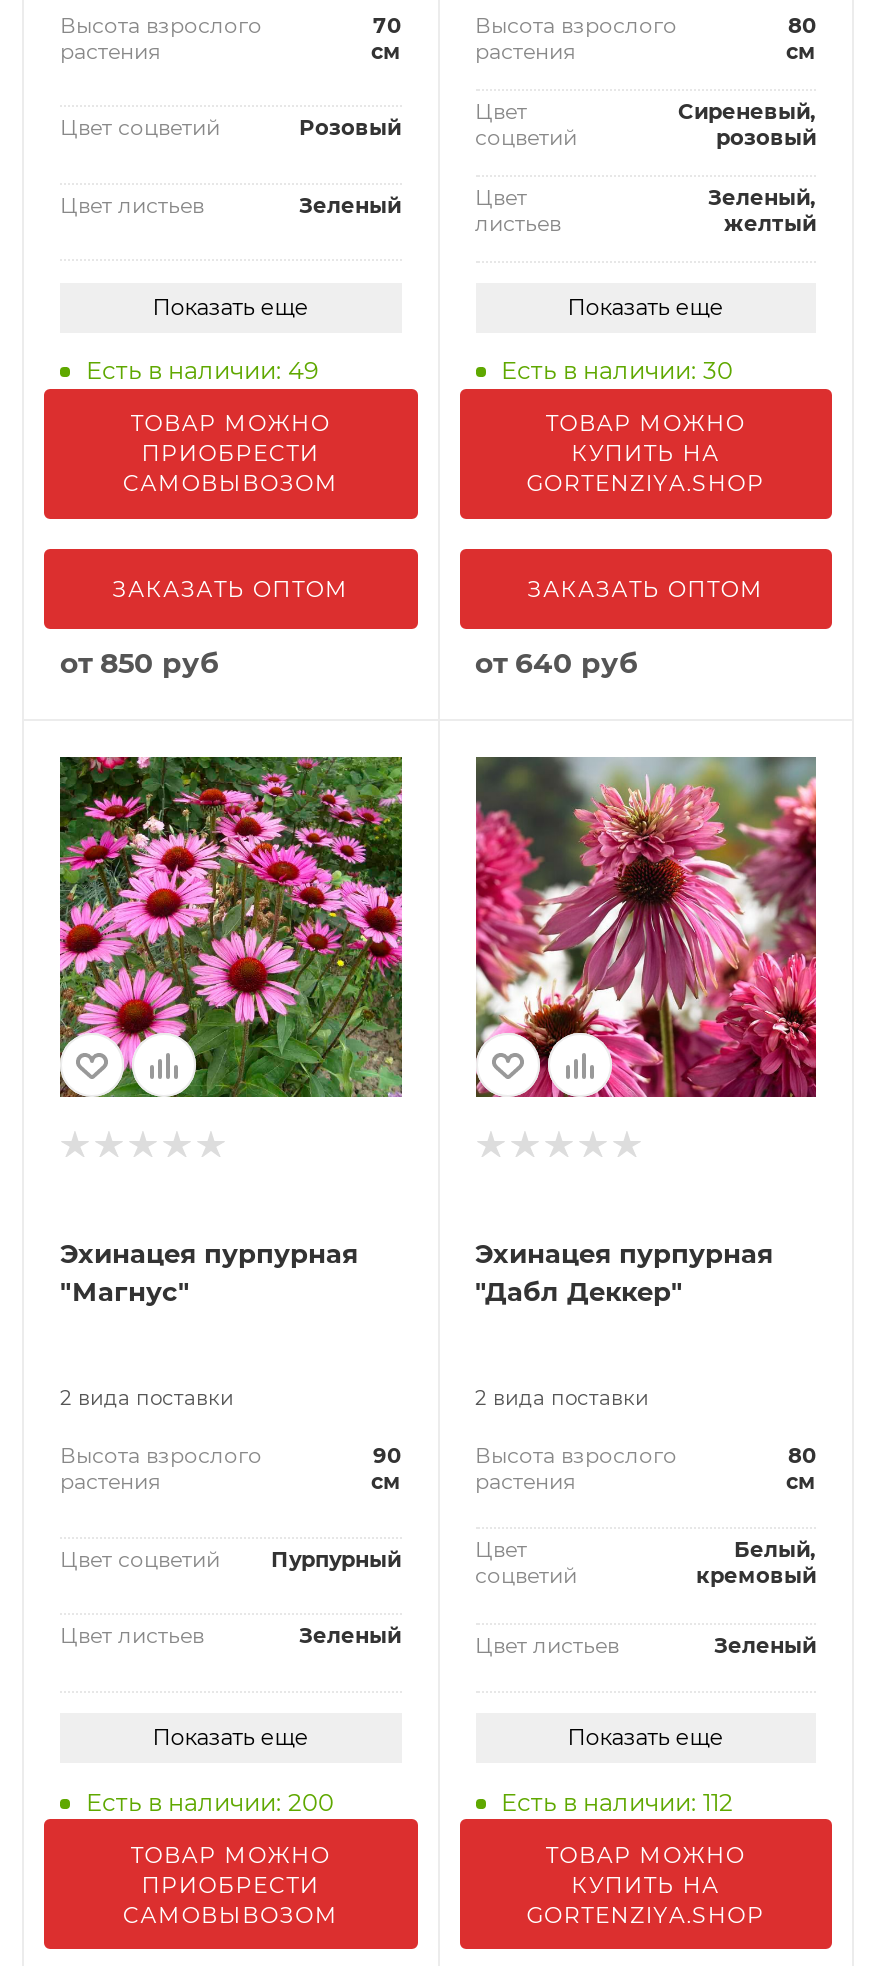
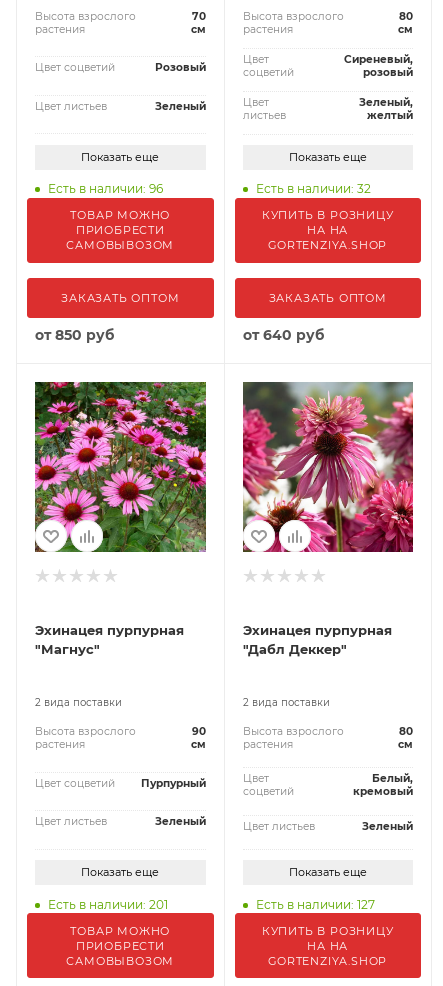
- Есть в наличии: 49
+ Есть в наличии: 96

- Есть в наличии: 30
+ Есть в наличии: 32

- ТОВАР МОЖНО
- КУПИТЬ НА
+ КУПИТЬ В РОЗНИЦУ
+ НА НА

- Есть в наличии: 200
+ Есть в наличии: 201

- Есть в наличии: 112
+ Есть в наличии: 127

- ТОВАР МОЖНО
- КУПИТЬ НА
+ КУПИТЬ В РОЗНИЦУ
+ НА НА
